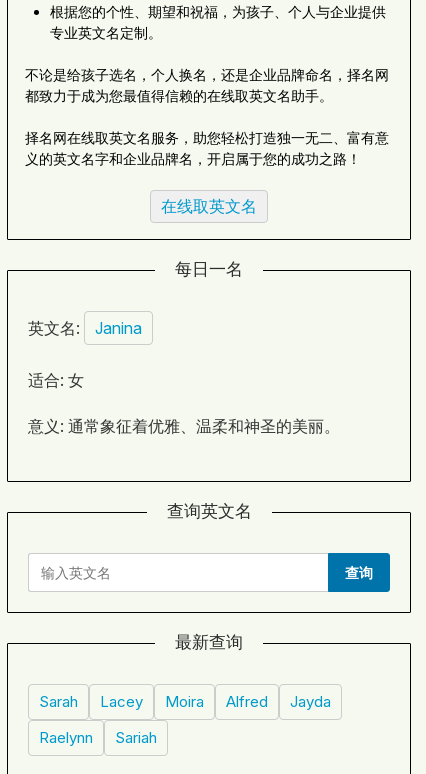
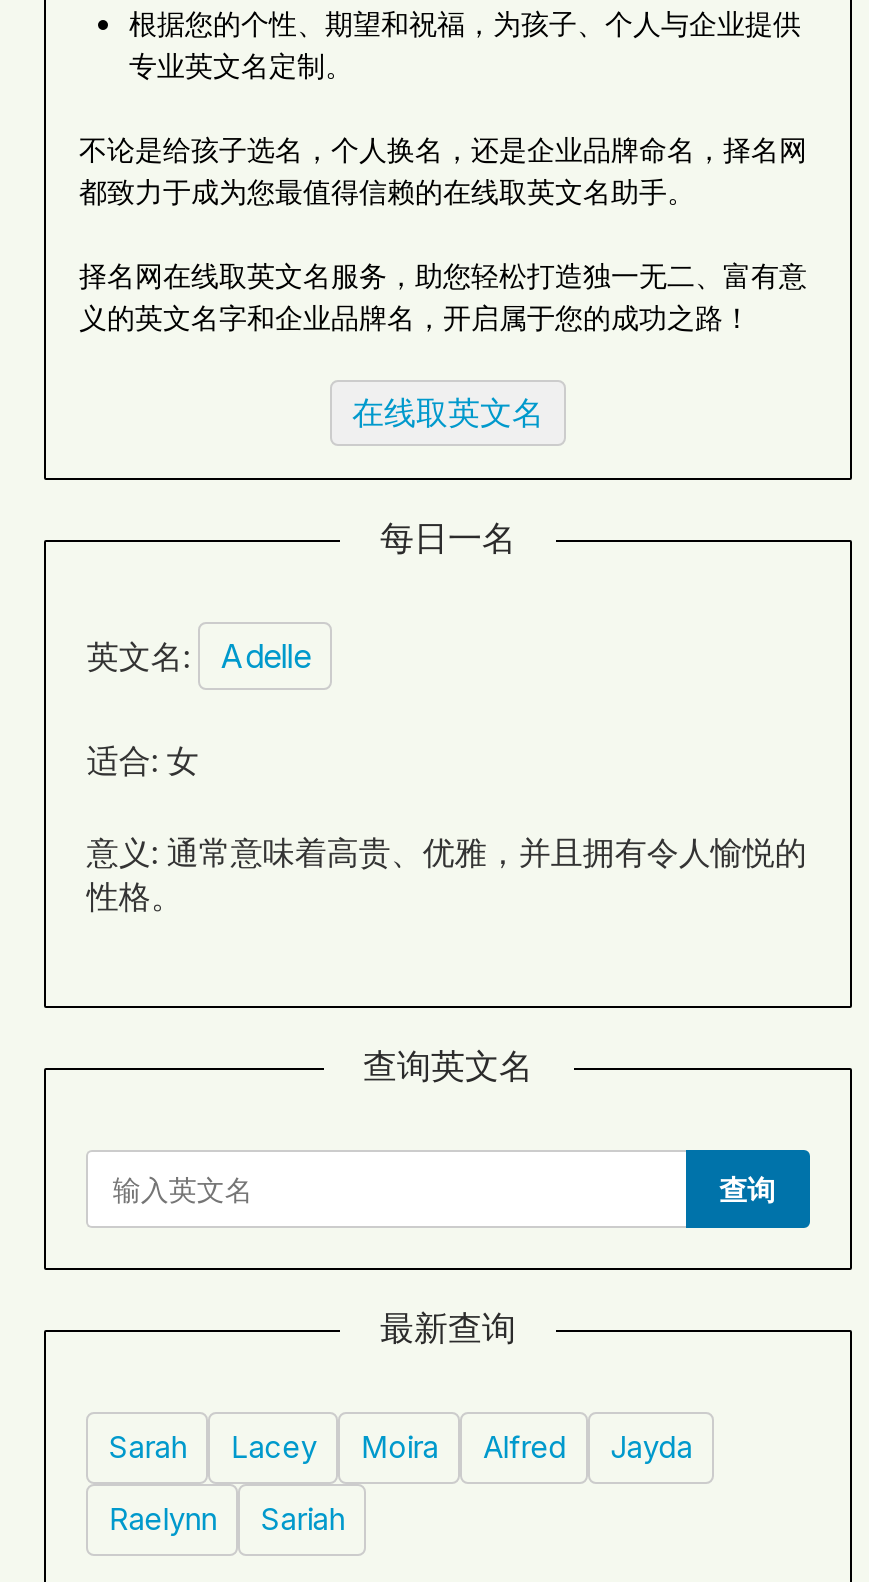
- 英文名: Janina
+ 英文名: Adelle

- 意义: 通常象征着优雅、温柔和神圣的美丽。
+ 意义: 通常意味着高贵、优雅，并且拥有令人愉悦的
+ 性格。
